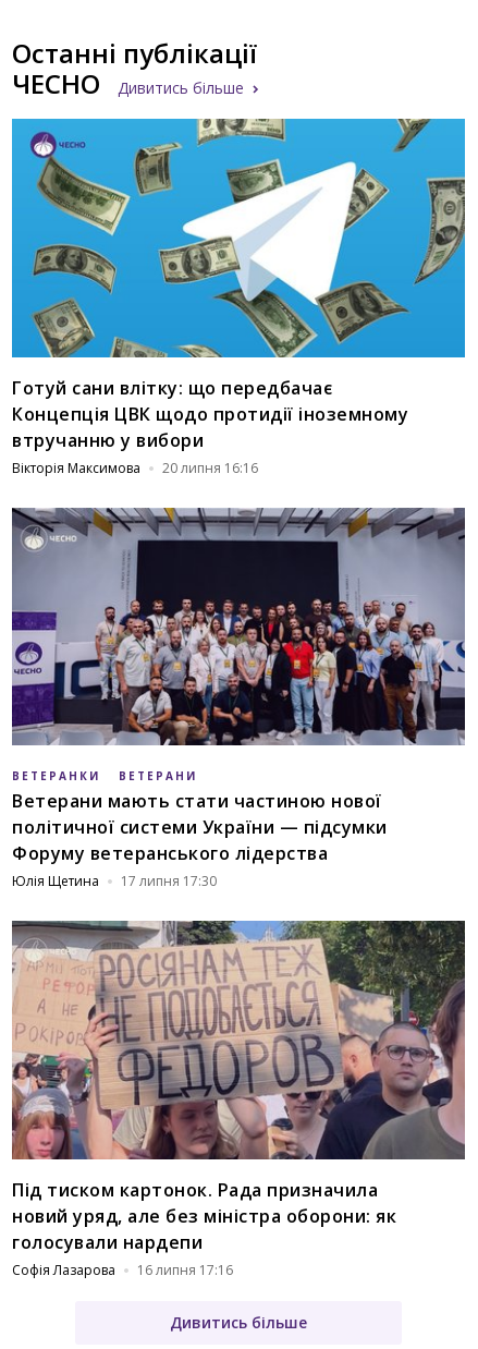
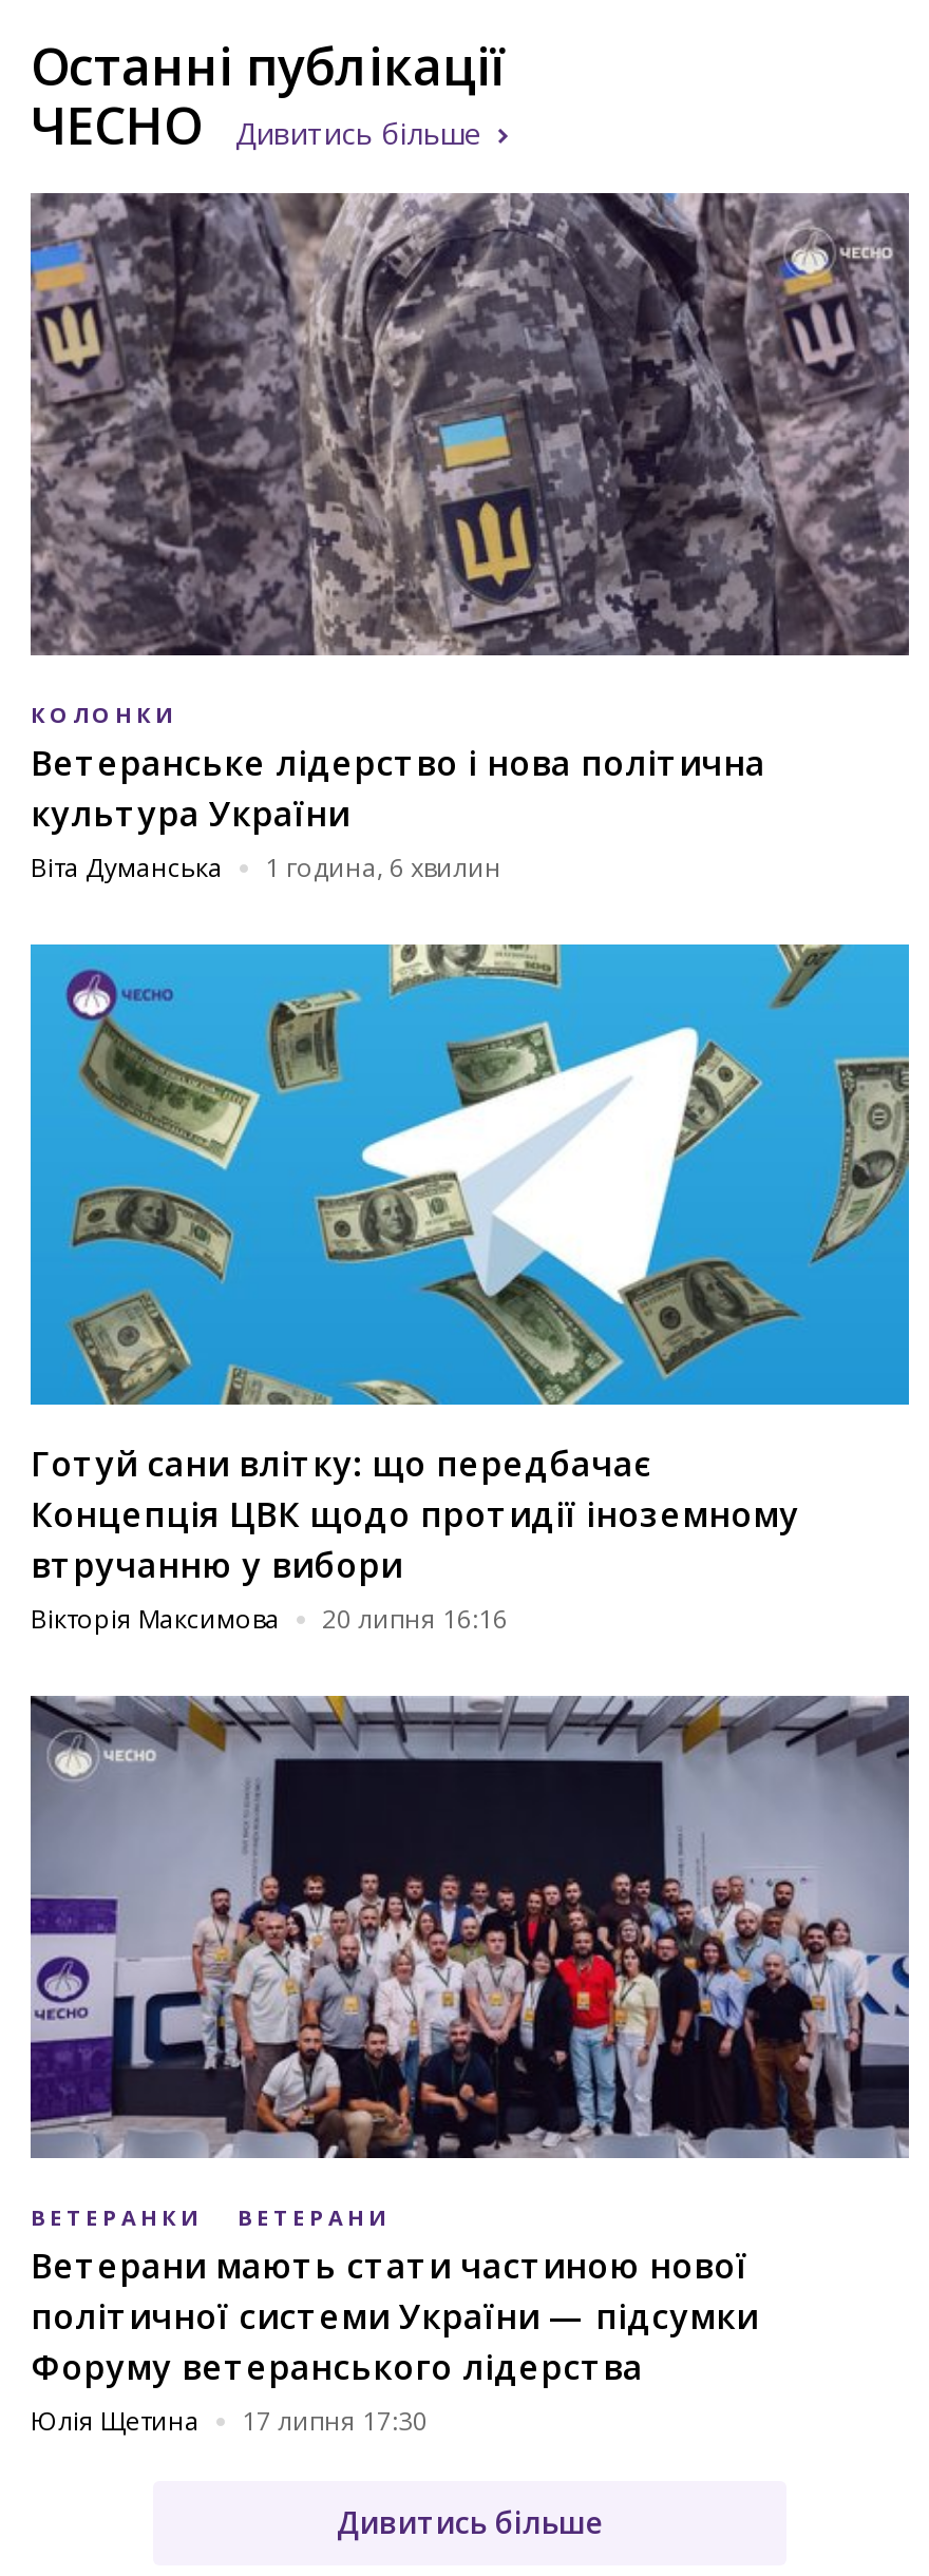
+ [image]
+ КОЛОНКИ
+ Ветеранське лідерство і нова політична
+ культура України
+ Віта Думанська
+ 1 година, 6 хвилин

moved down: [image] | Готуй сани влітку: що передбачає | Концепція ЦВК щодо протидії іноземному | ... | Юлія Щетина | 17 липня 17:30

- [image]
- Під тиском картонок. Рада призначила
- новий уряд, але без міністра оборони: як
- голосували нардепи
- Софія Лазарова
- 16 липня 17:16
